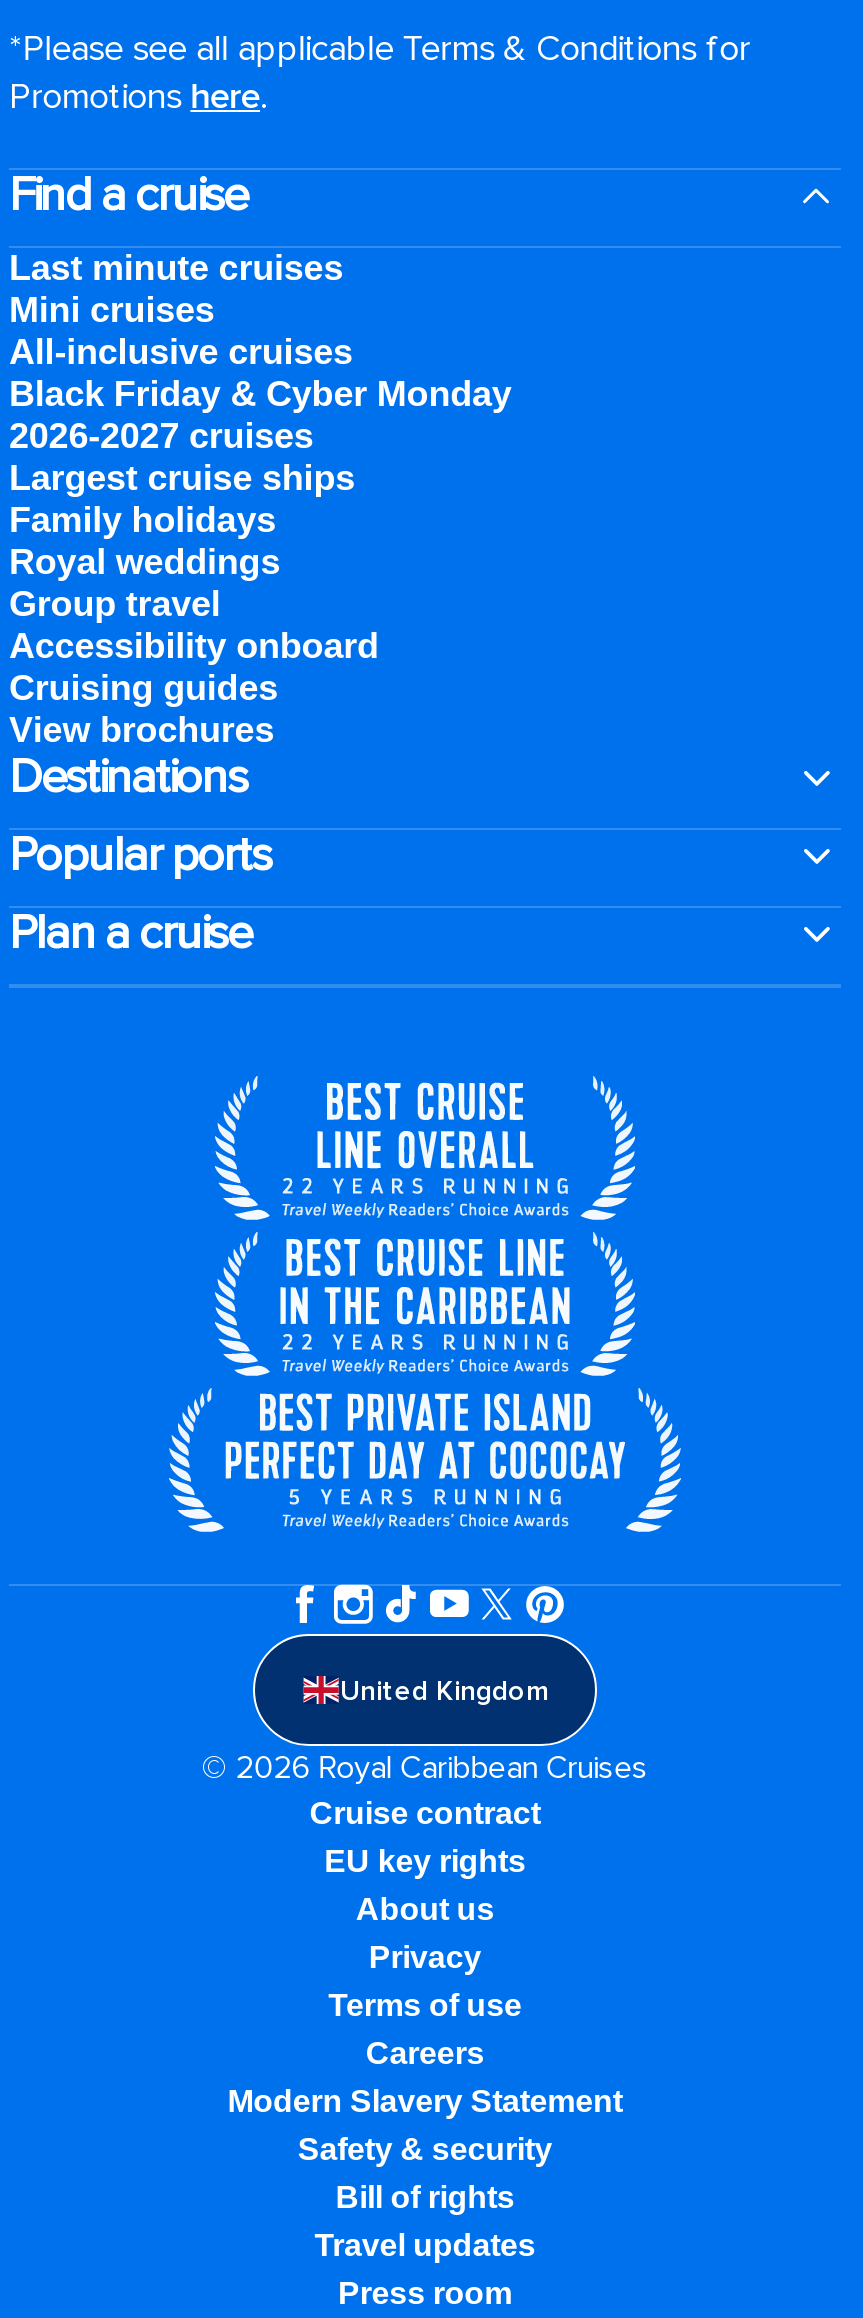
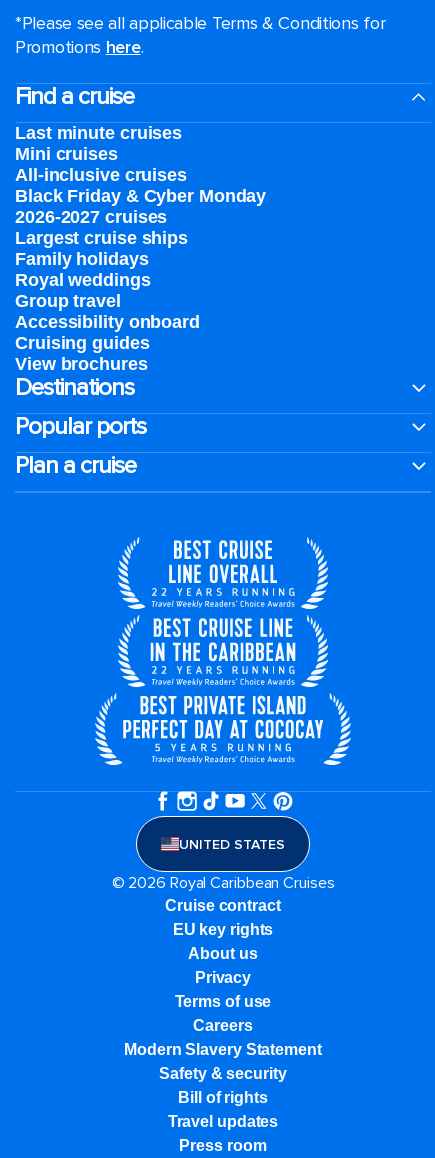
- United Kingdom
+ UNITED STATES
